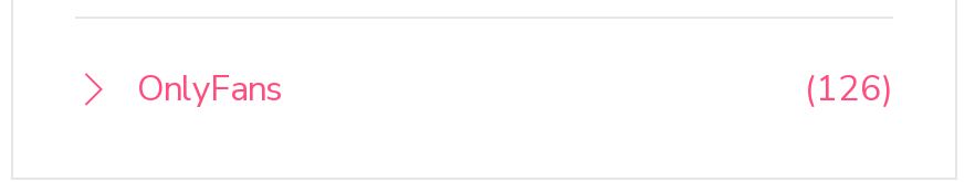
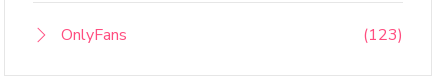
- (126)
+ (123)
